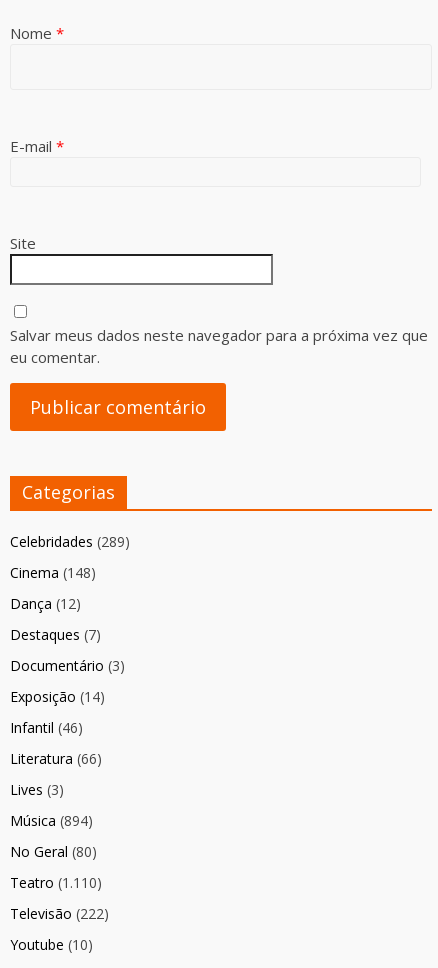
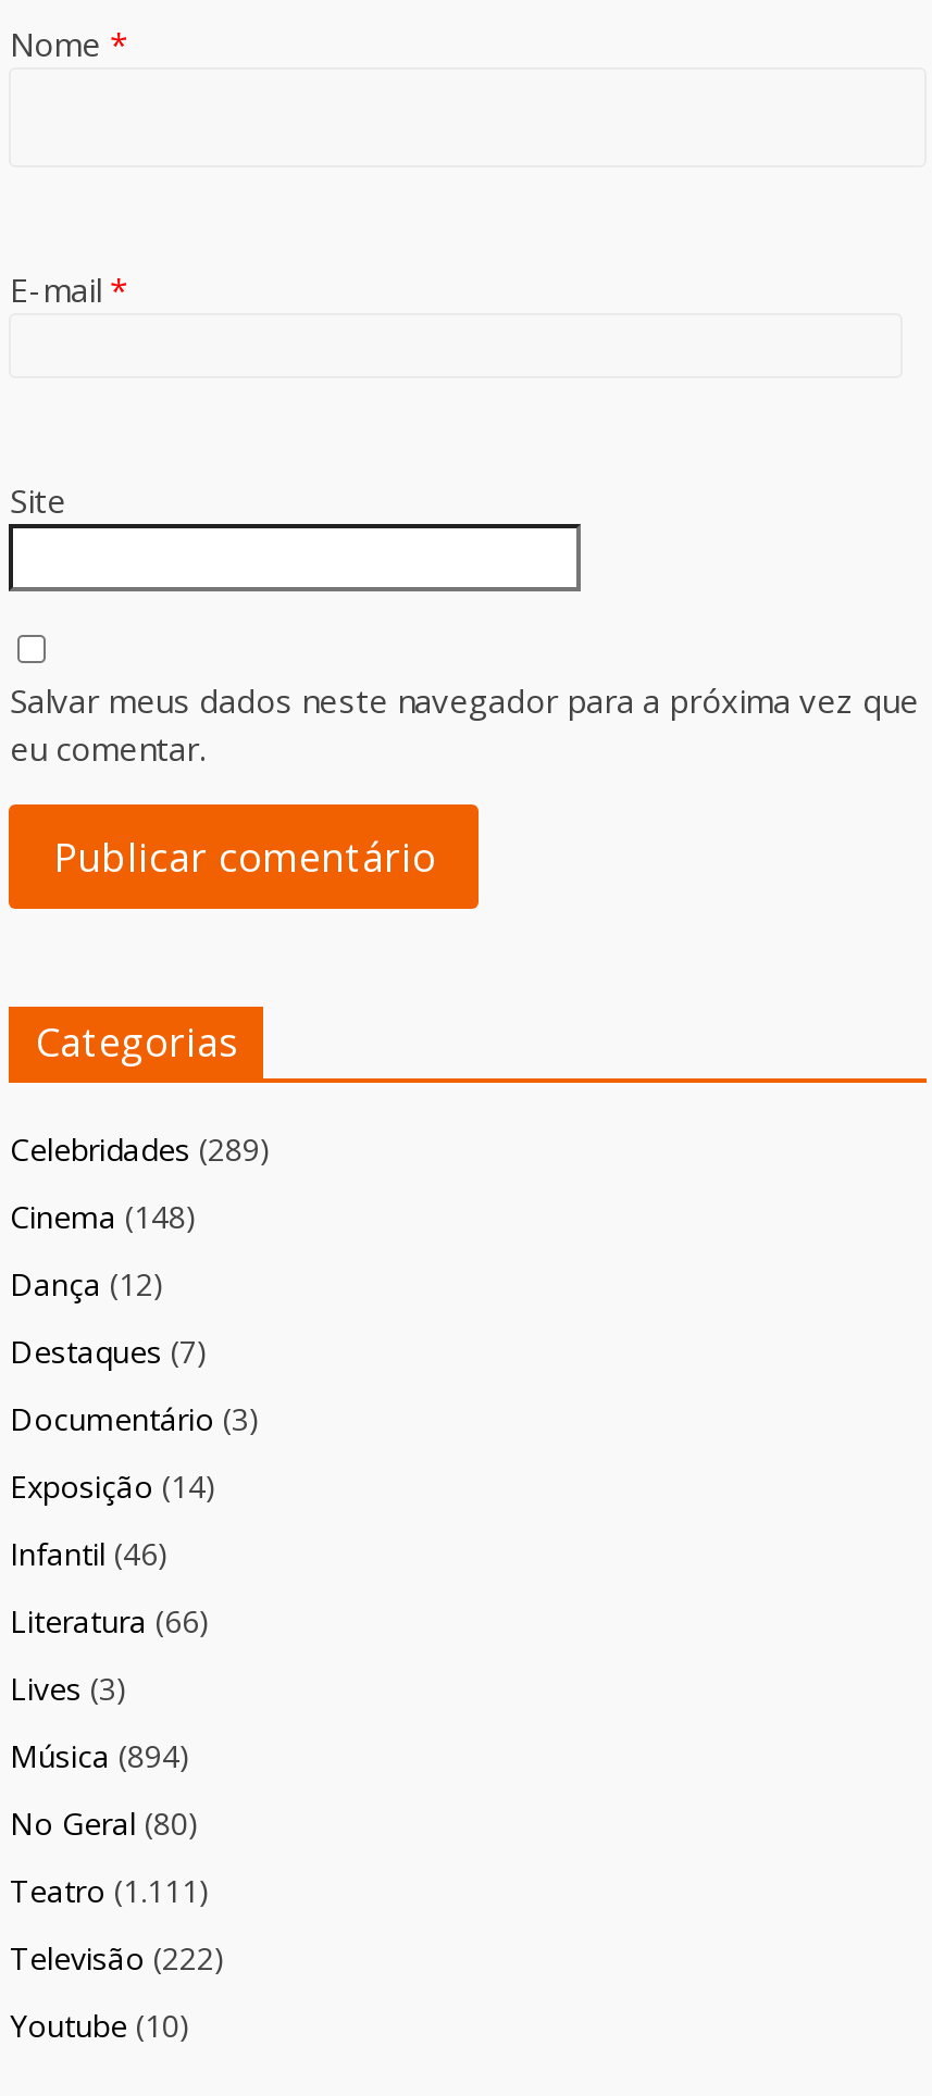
- Teatro (1.110)
+ Teatro (1.111)
